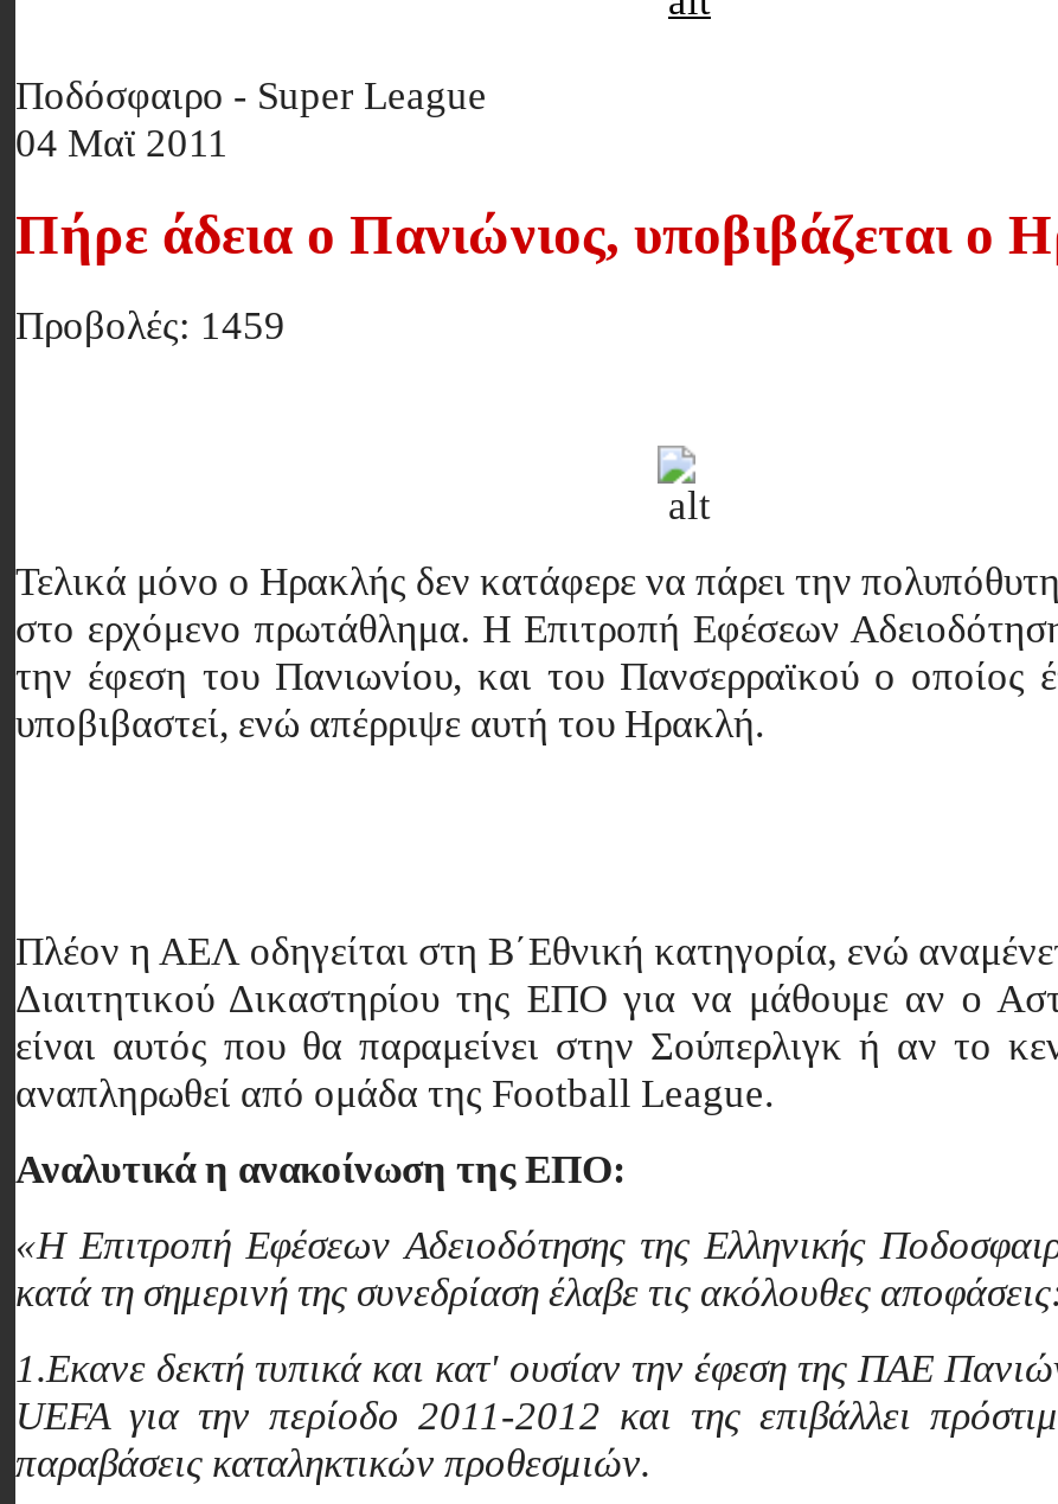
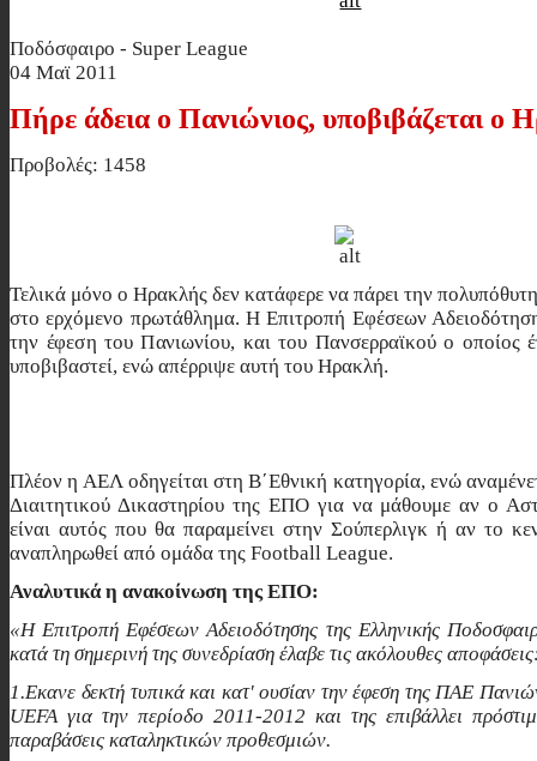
- Προβολές: 1459
+ Προβολές: 1458
